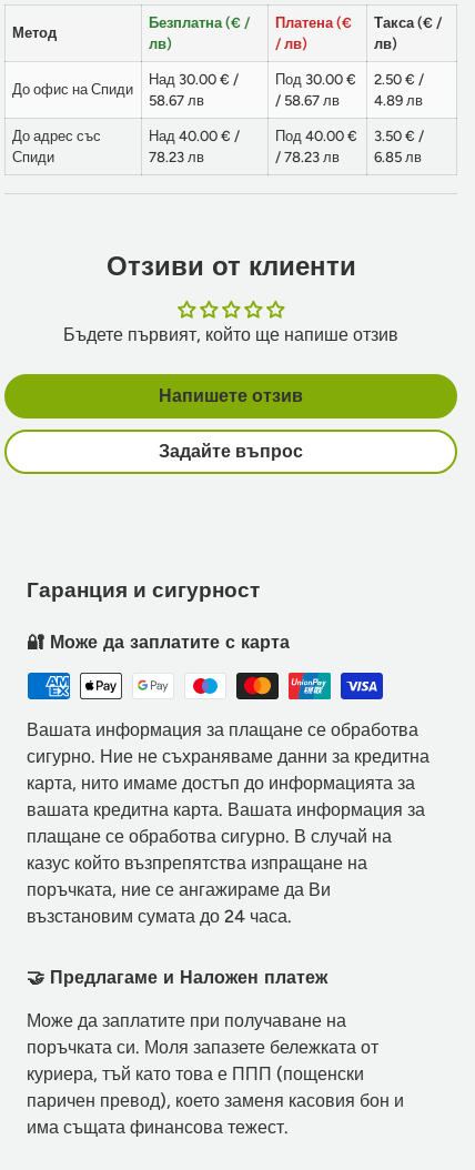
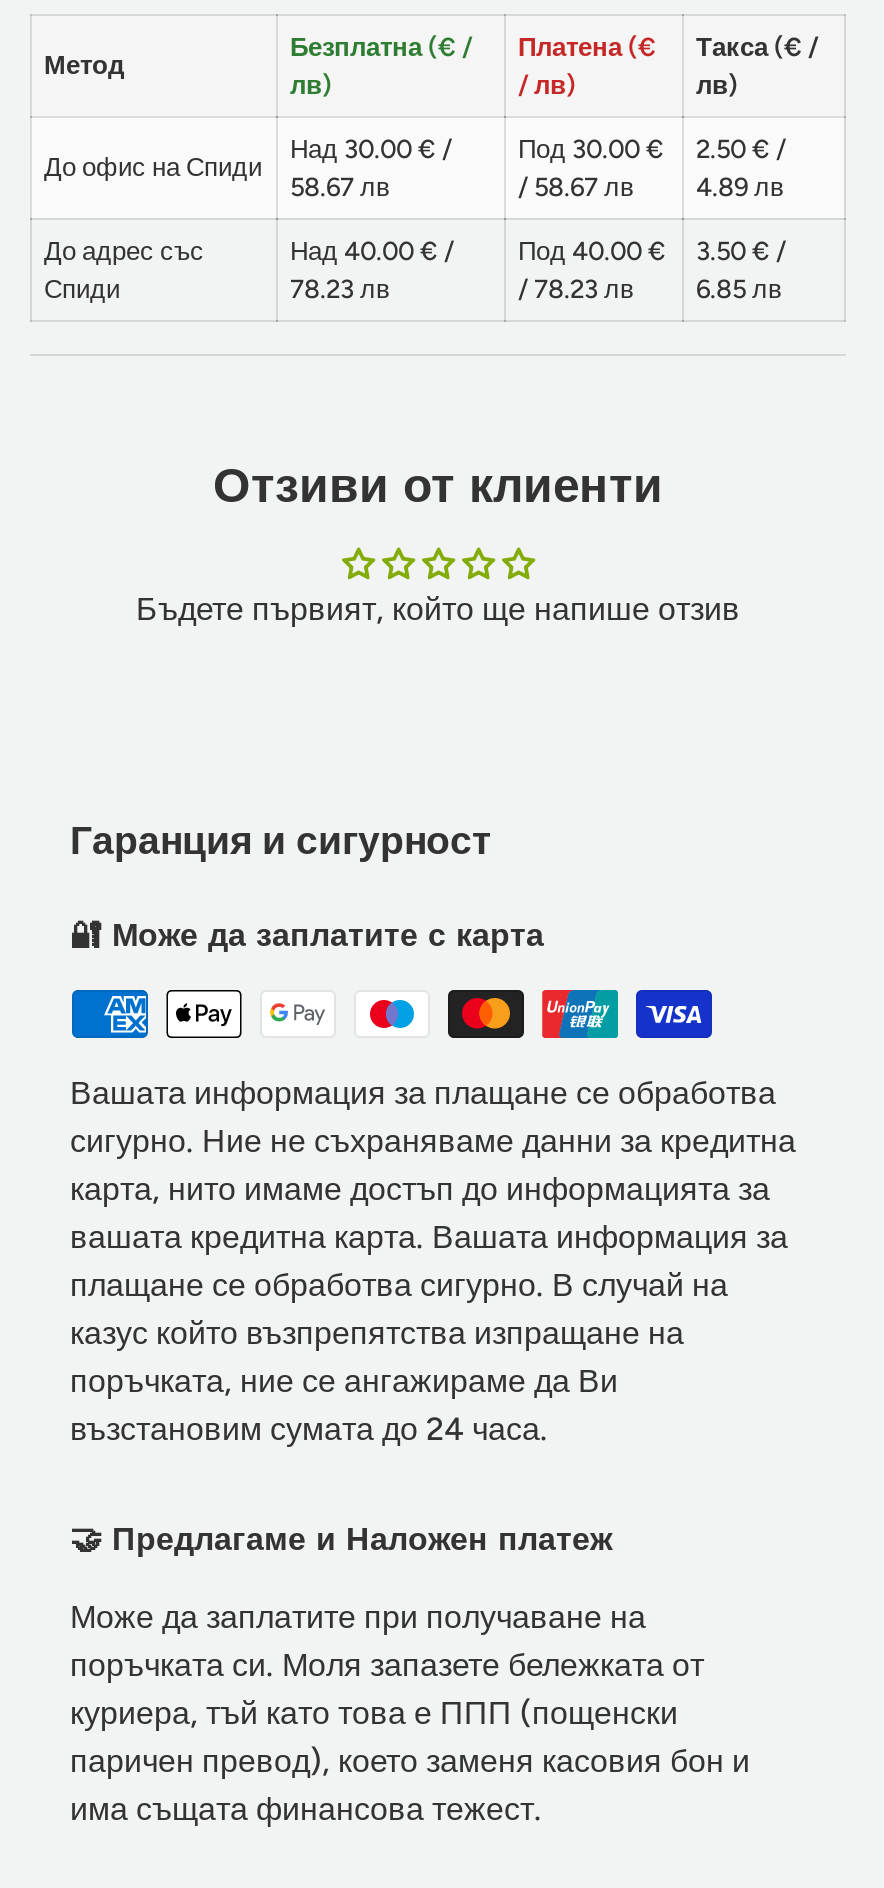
- Напишете отзив
- Задайте въпрос
